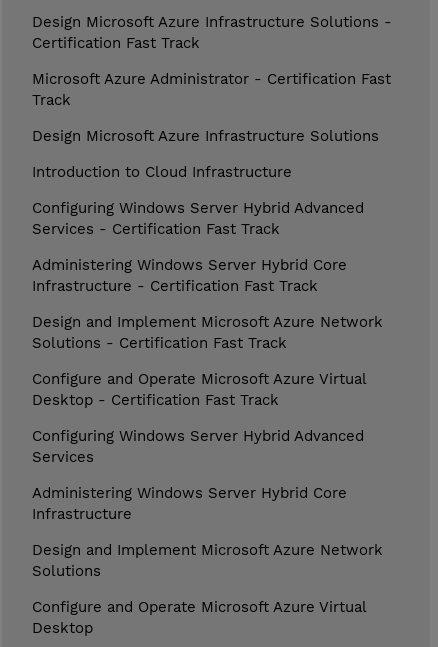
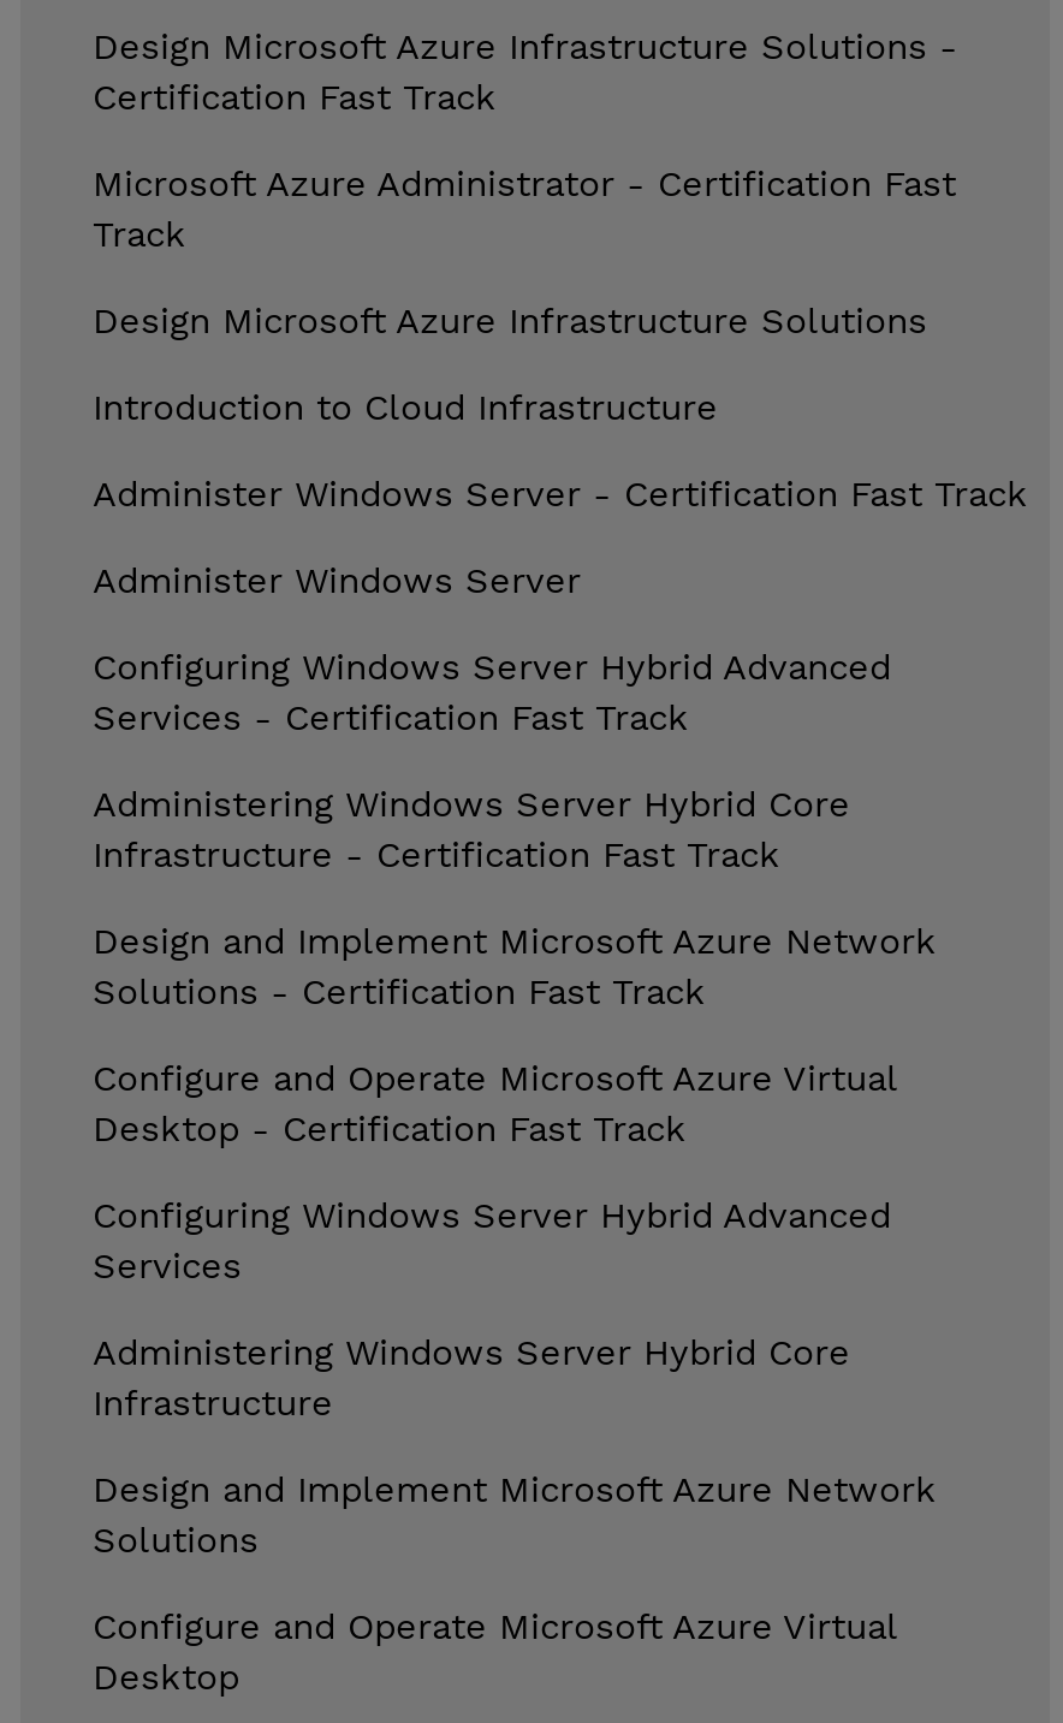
+ Administer Windows Server - Certification Fast Track
+ Administer Windows Server
